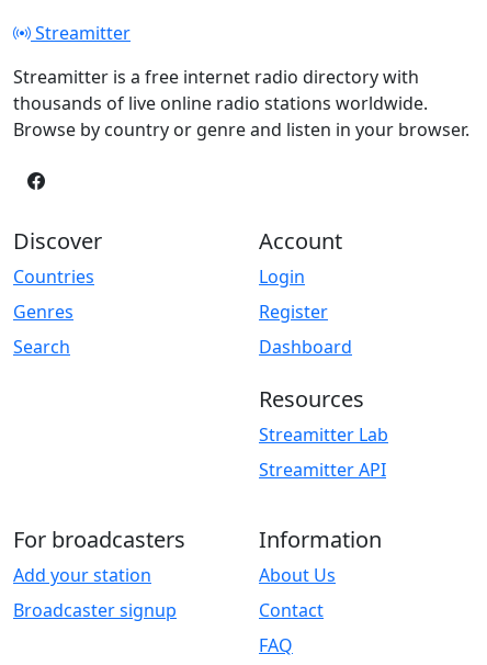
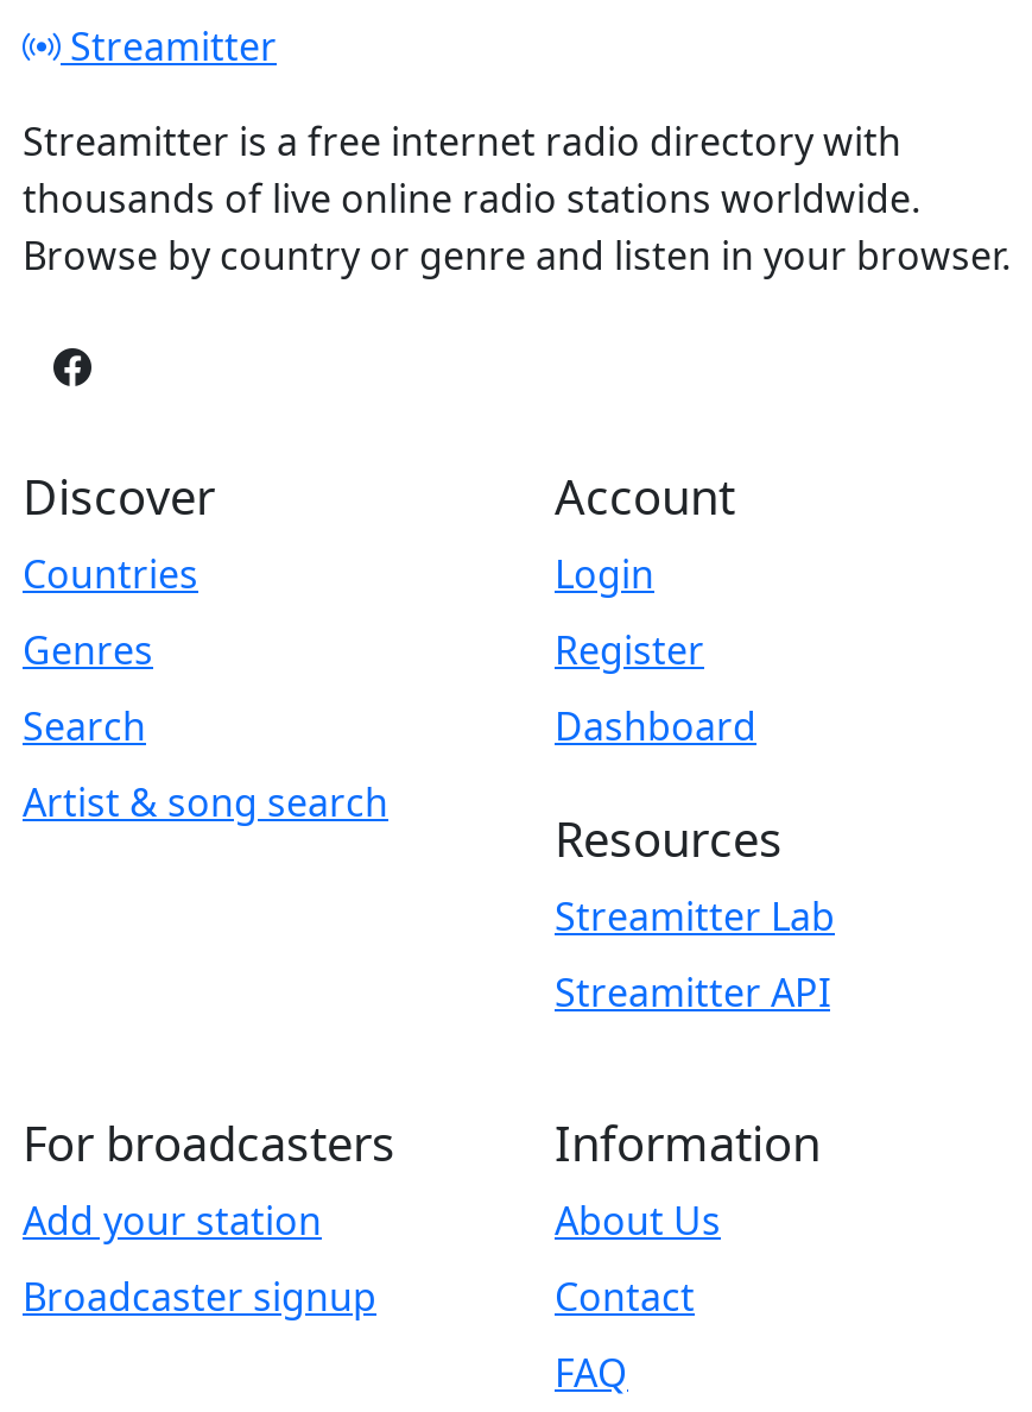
+ Artist & song search
